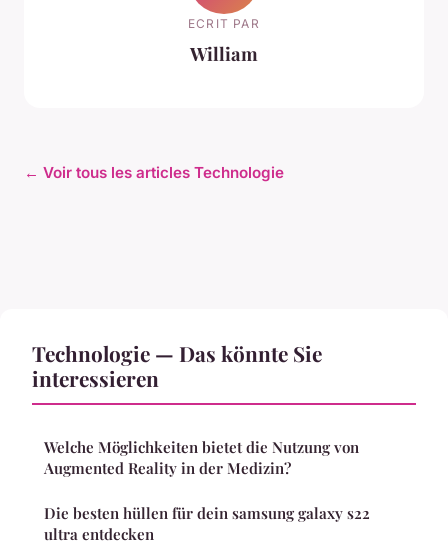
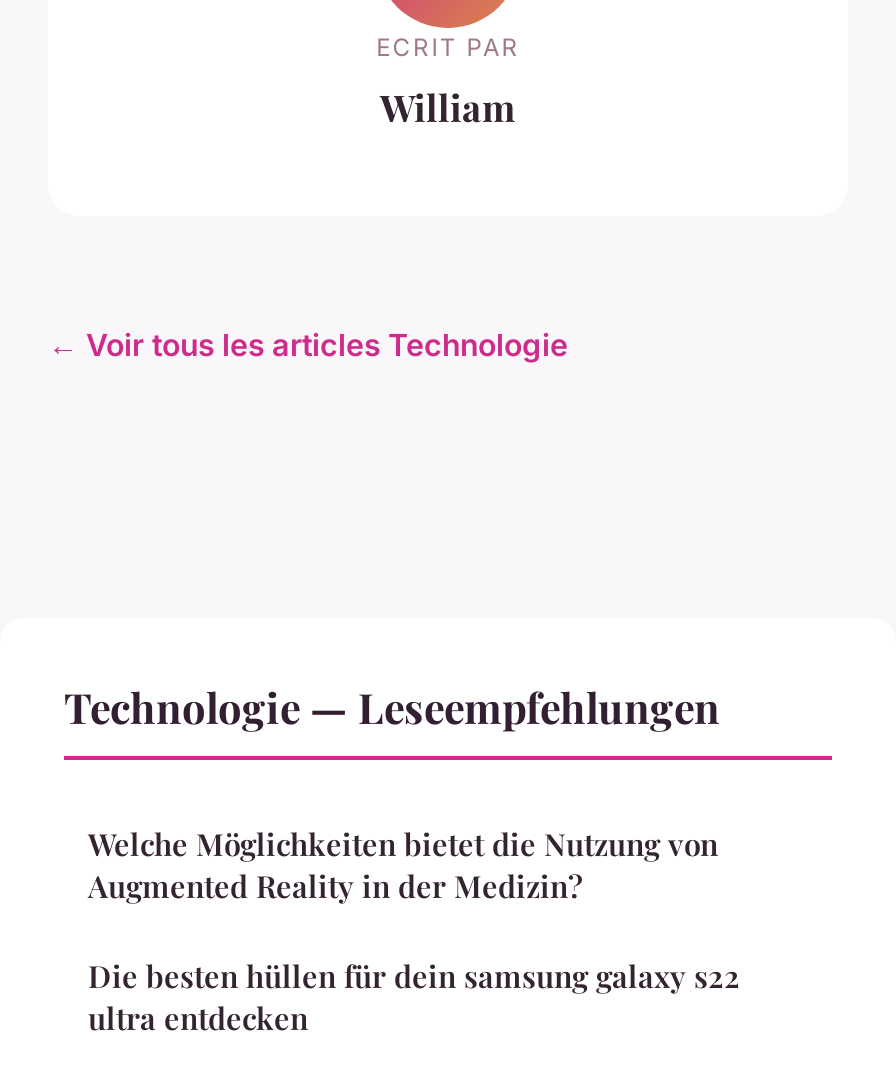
- Technologie — Das könnte Sie
- interessieren
+ Technologie — Leseempfehlungen
